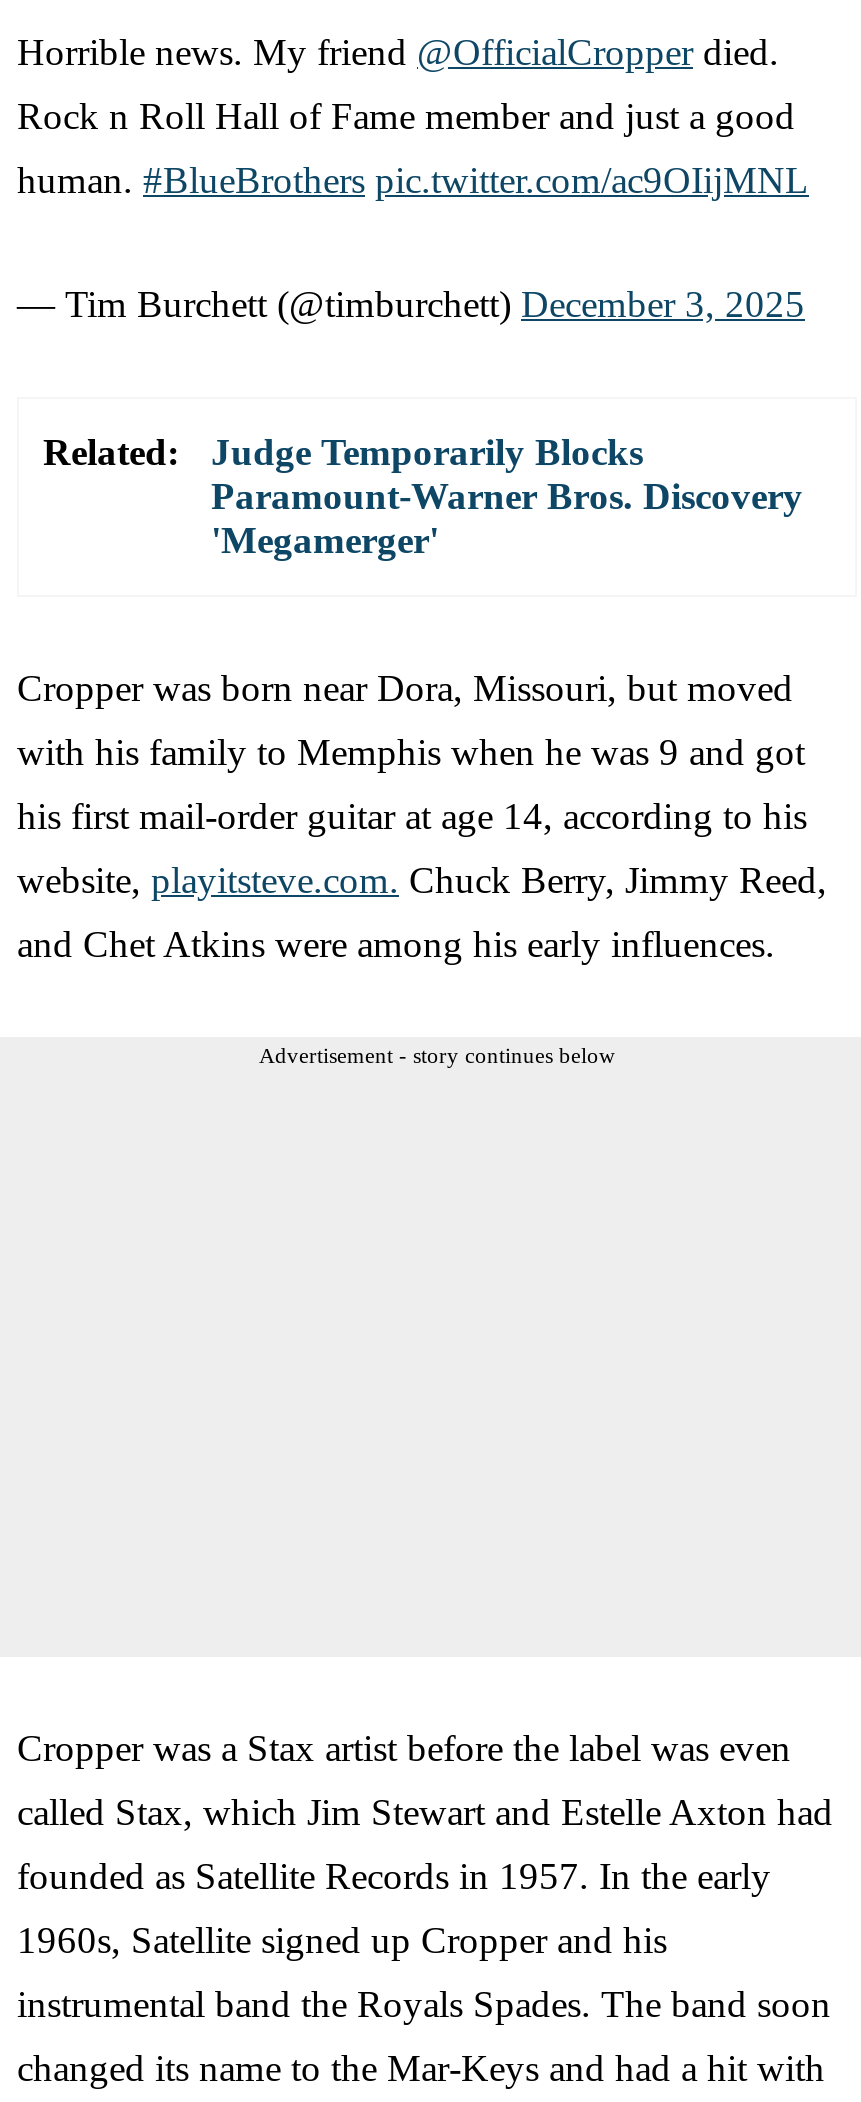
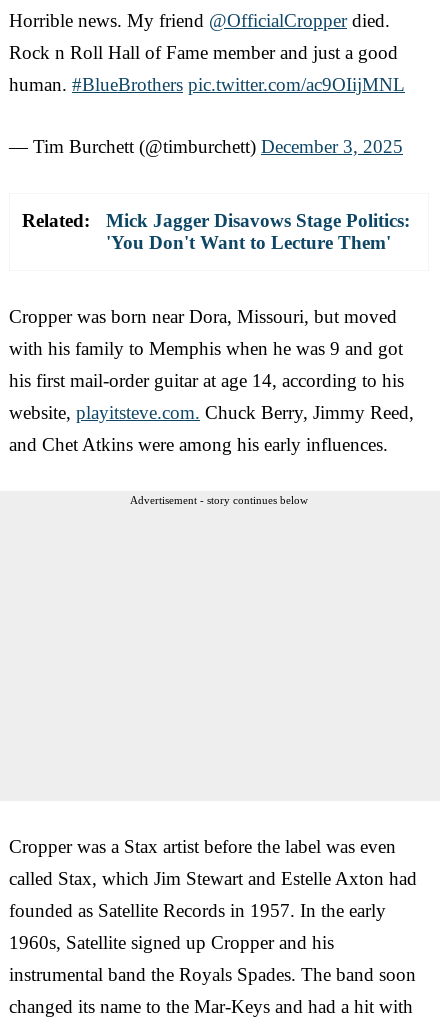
- Judge Temporarily Blocks
- Paramount-Warner Bros. Discovery
- 'Megamerger'
+ Mick Jagger Disavows Stage Politics:
+ 'You Don't Want to Lecture Them'
